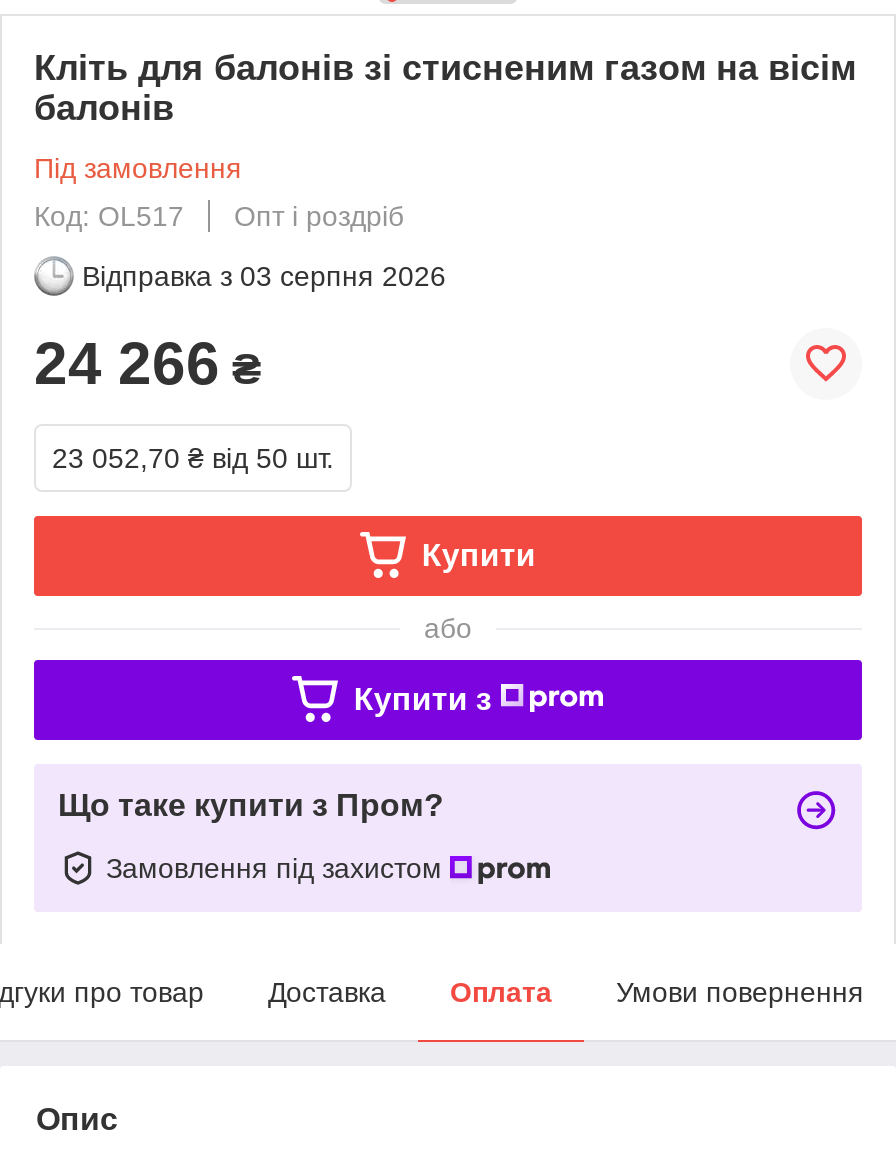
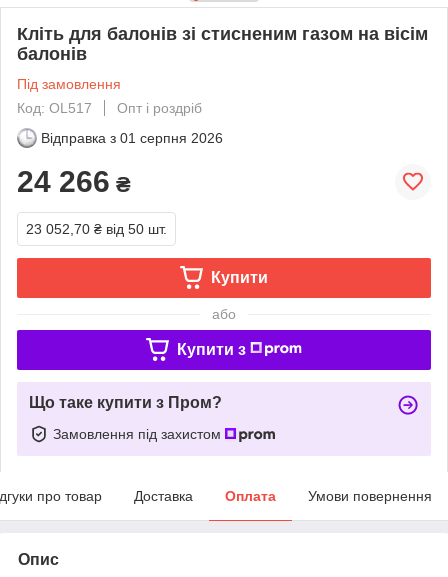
- Відправка з 03 серпня 2026
+ Відправка з 01 серпня 2026
